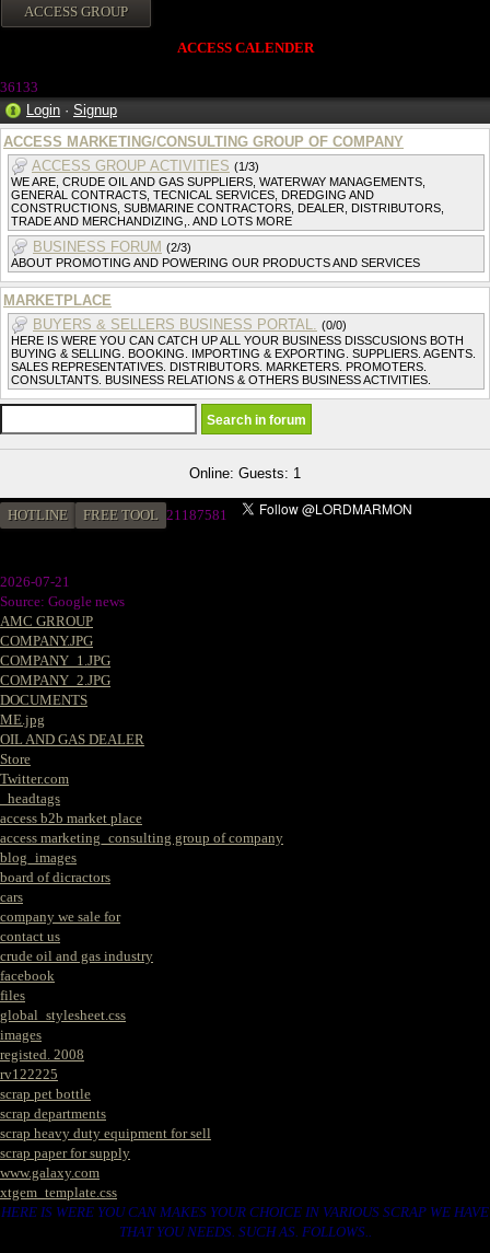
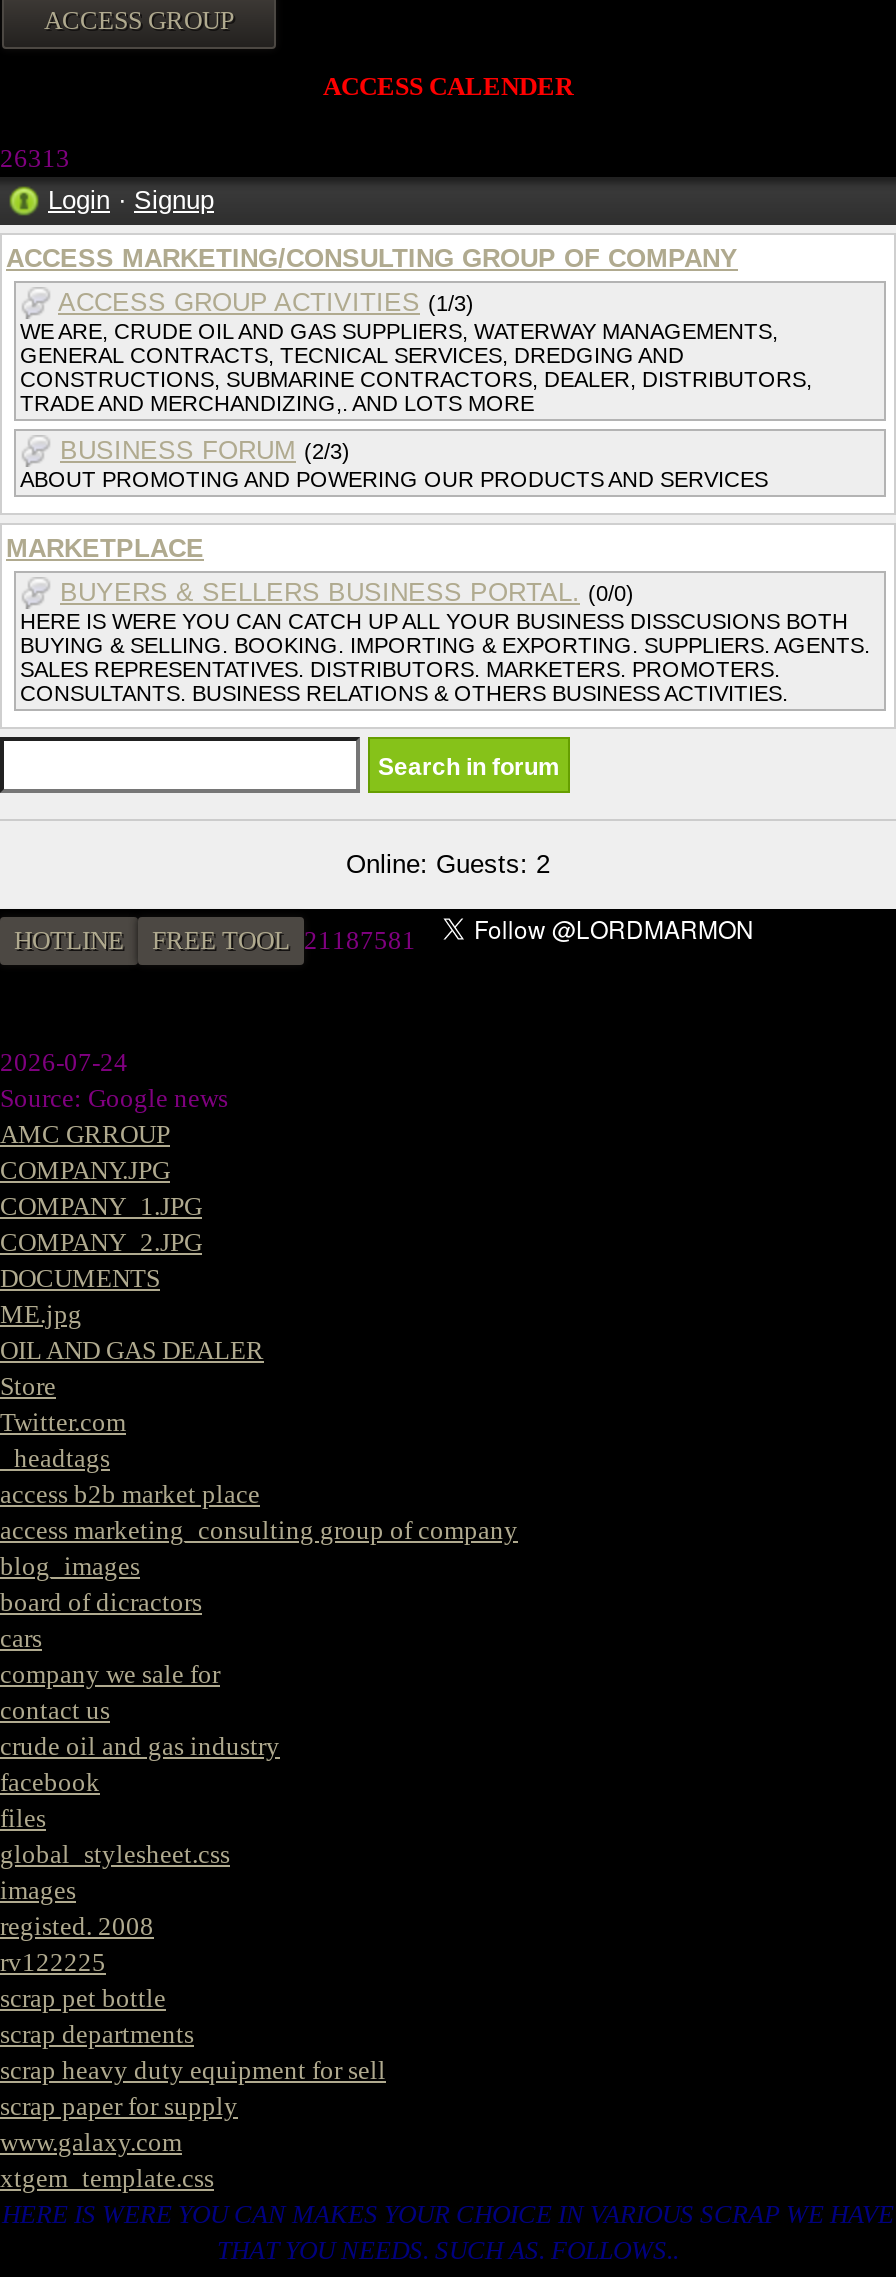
- 36133
+ 26313

- Online: Guests: 1
+ Online: Guests: 2

- 2026-07-21
+ 2026-07-24
